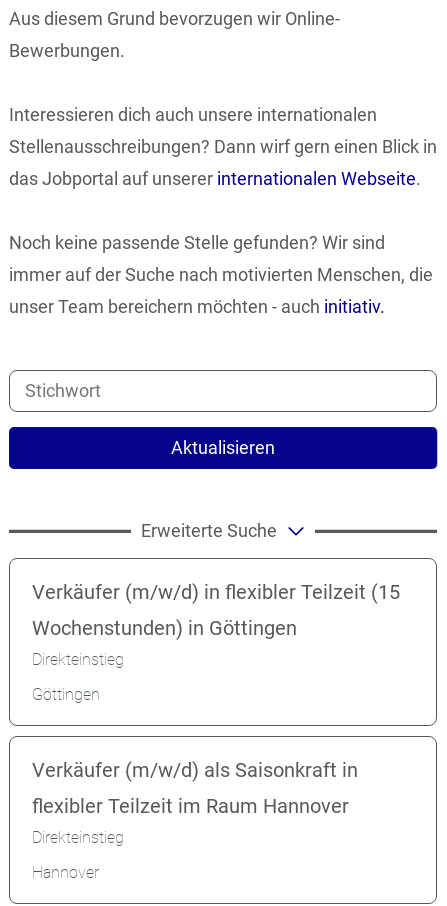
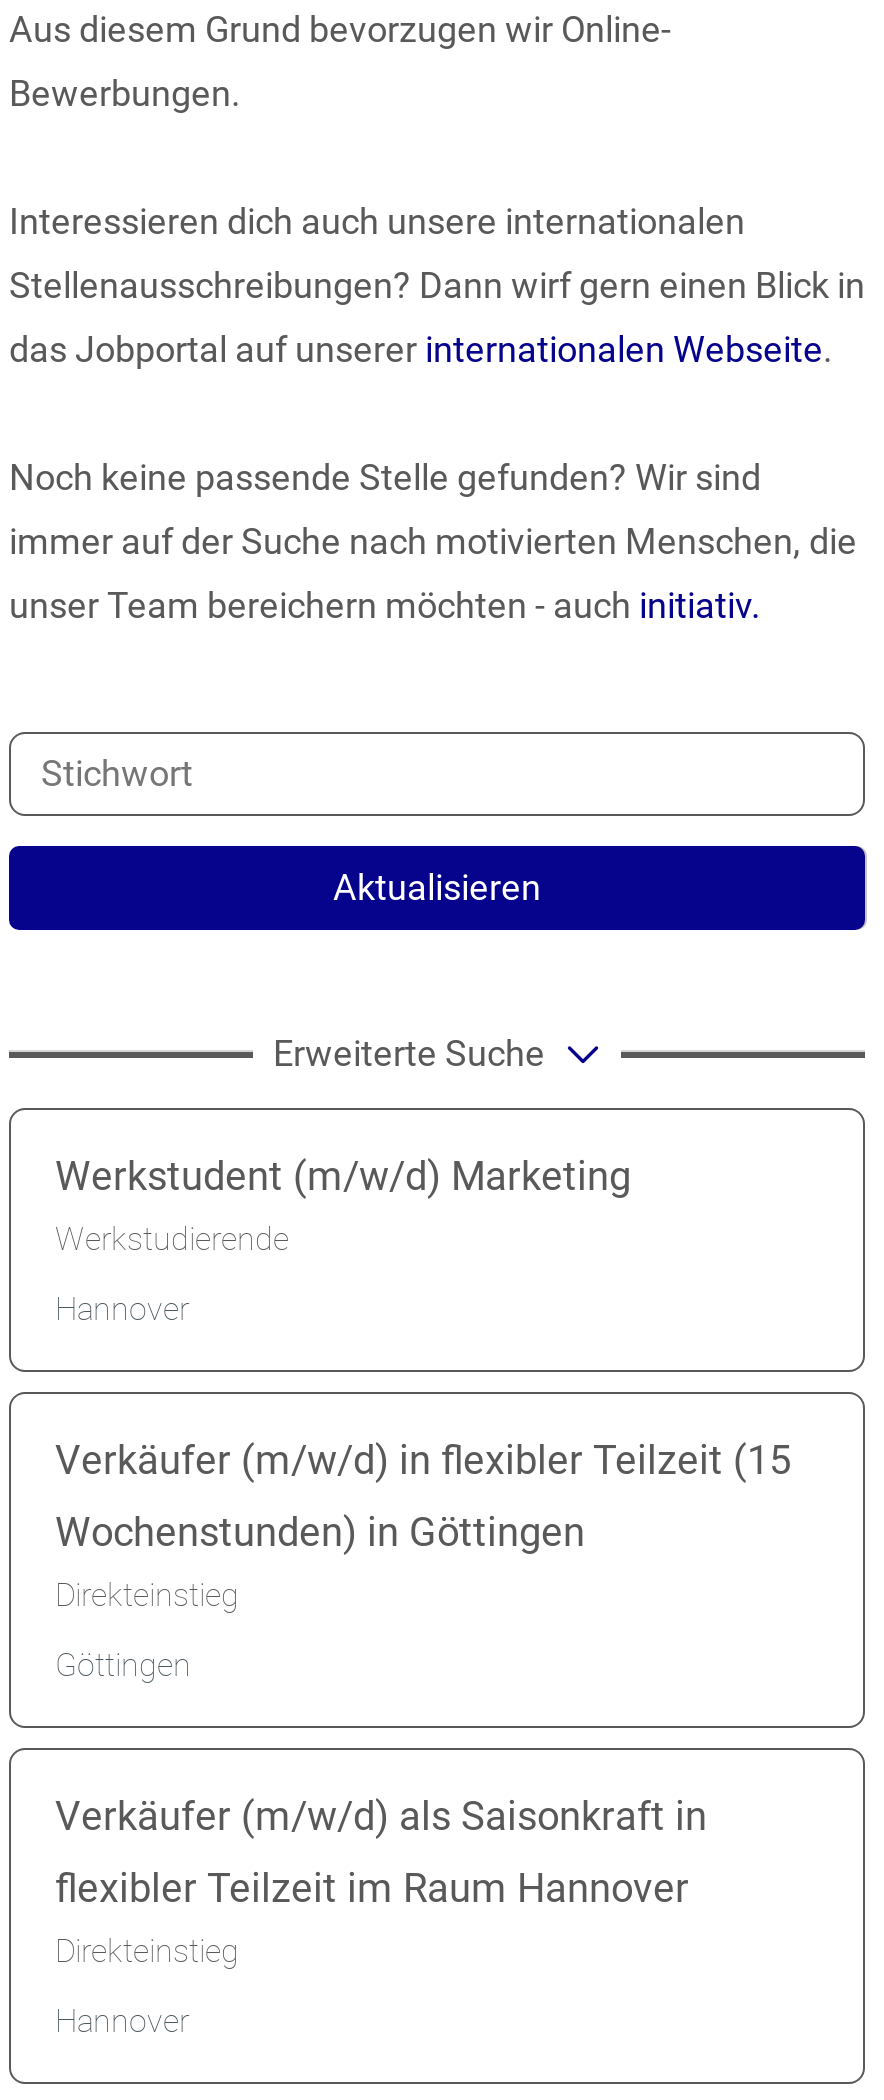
+ Werkstudent (m/w/d) Marketing
+ Werkstudierende
+ Hannover
